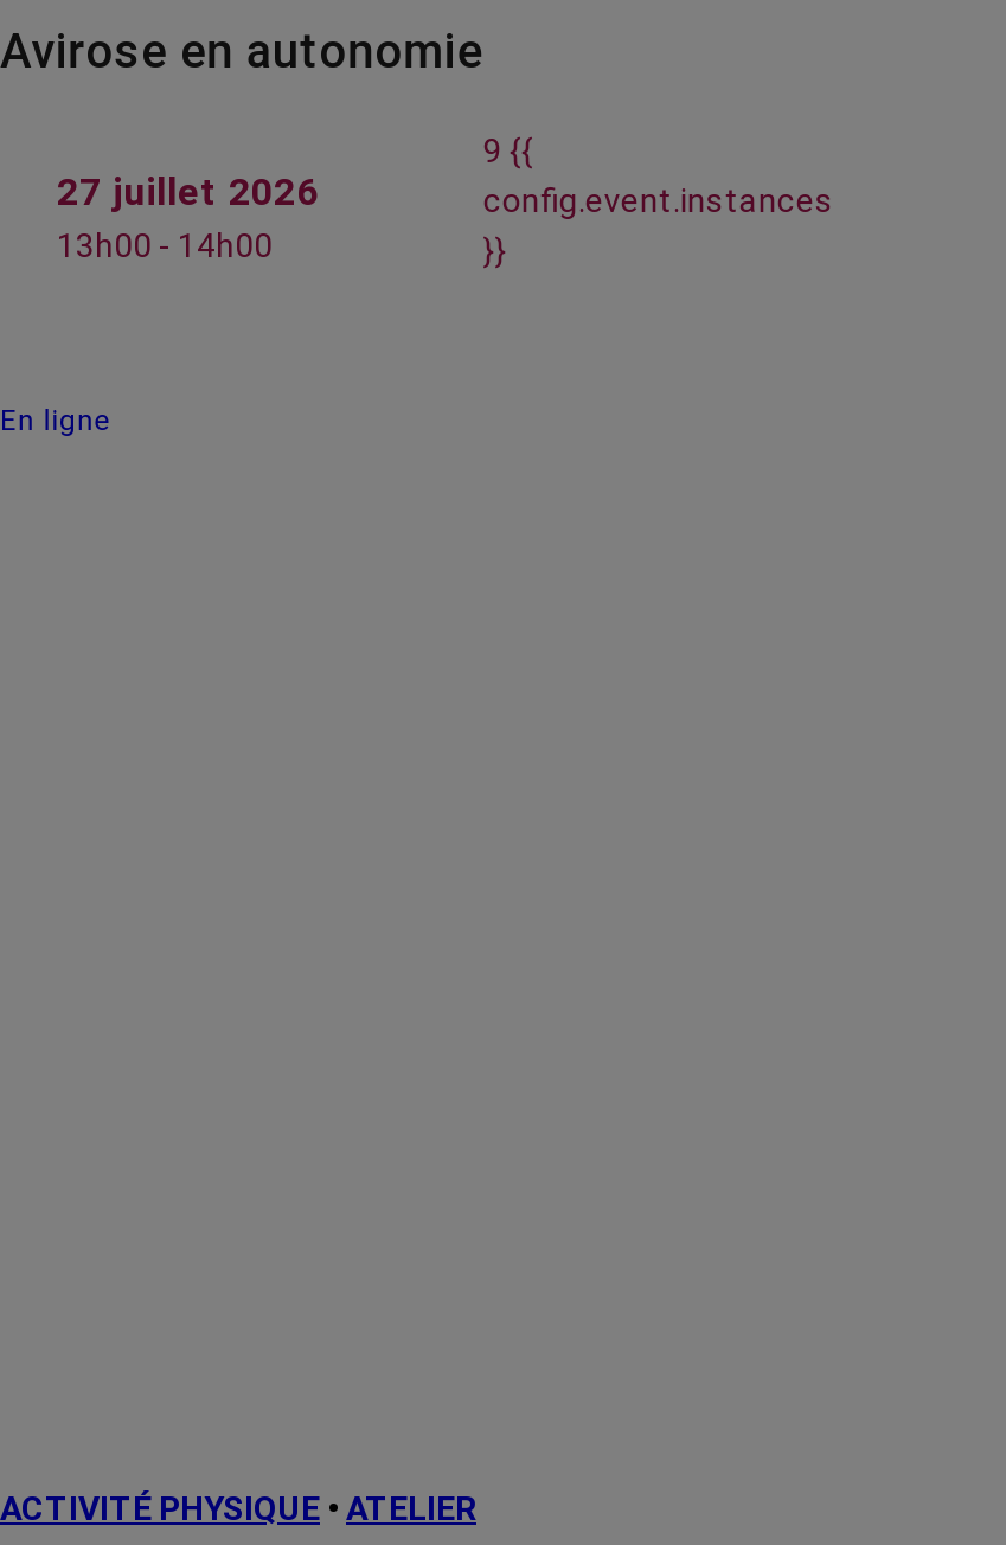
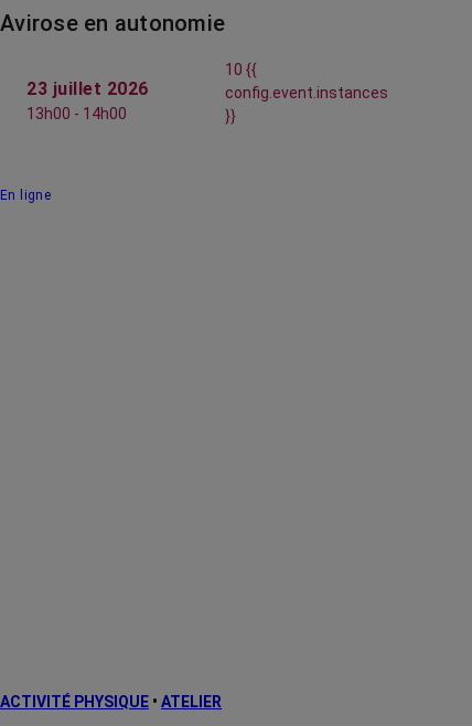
- 9 {{
+ 10 {{

- 27 juillet 2026
+ 23 juillet 2026
